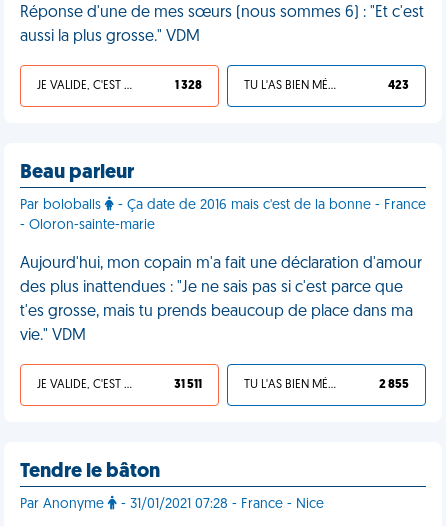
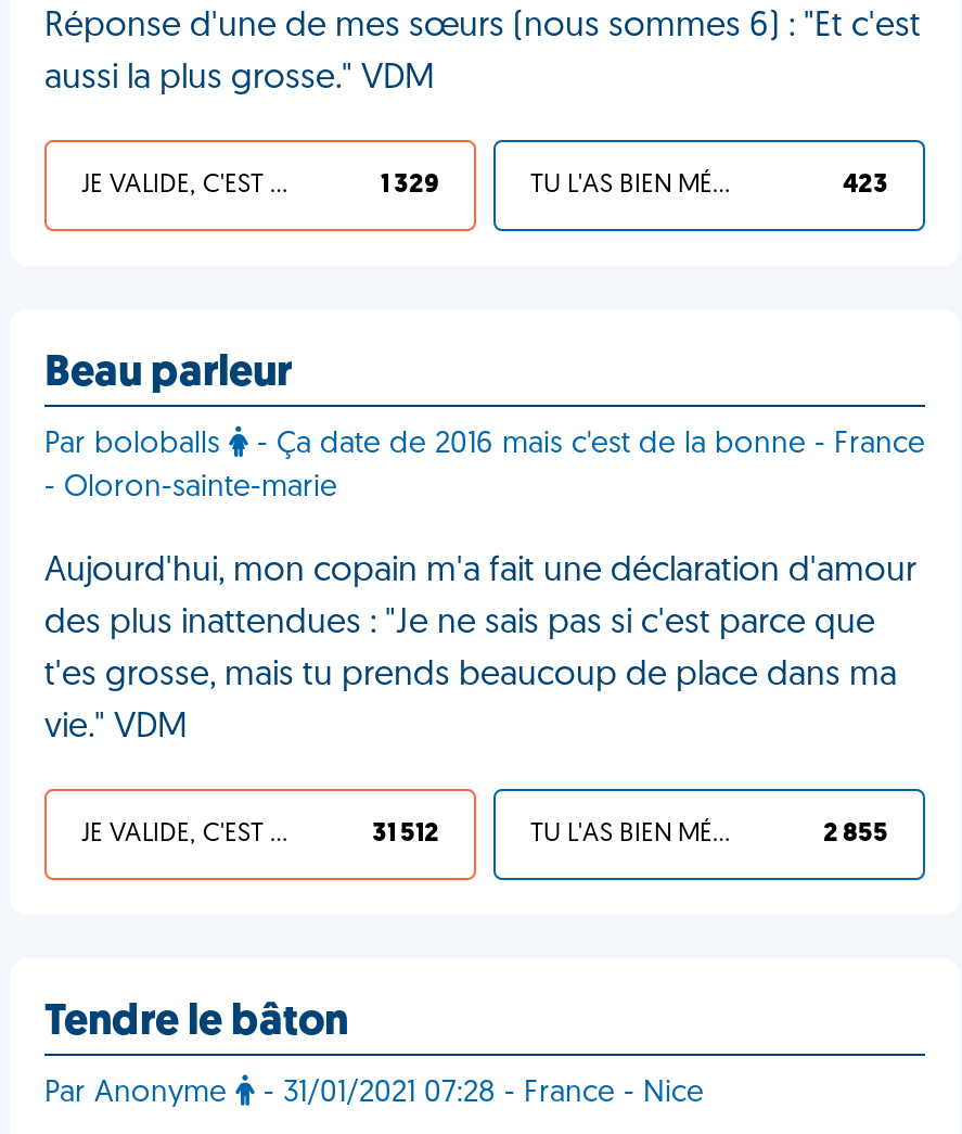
- 1 328
+ 1 329

- 31 511
+ 31 512
